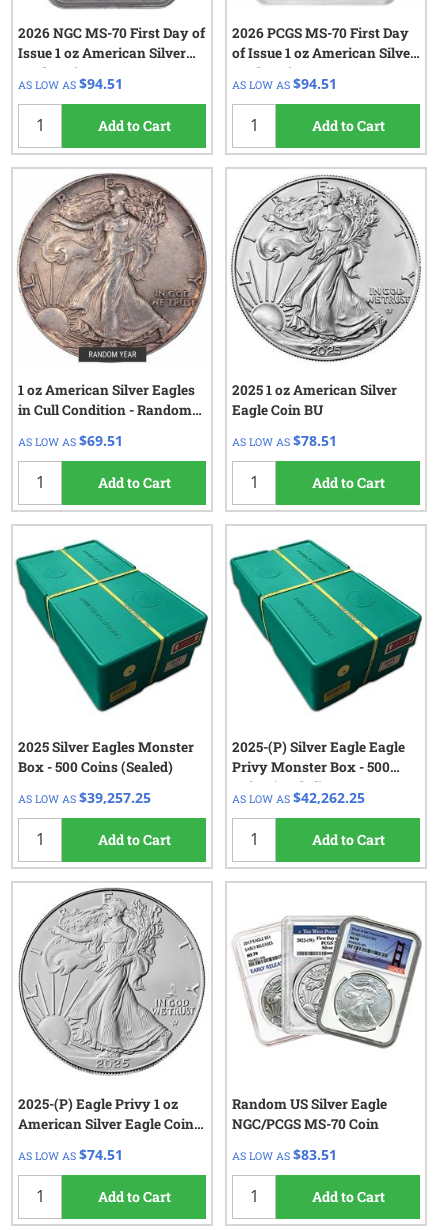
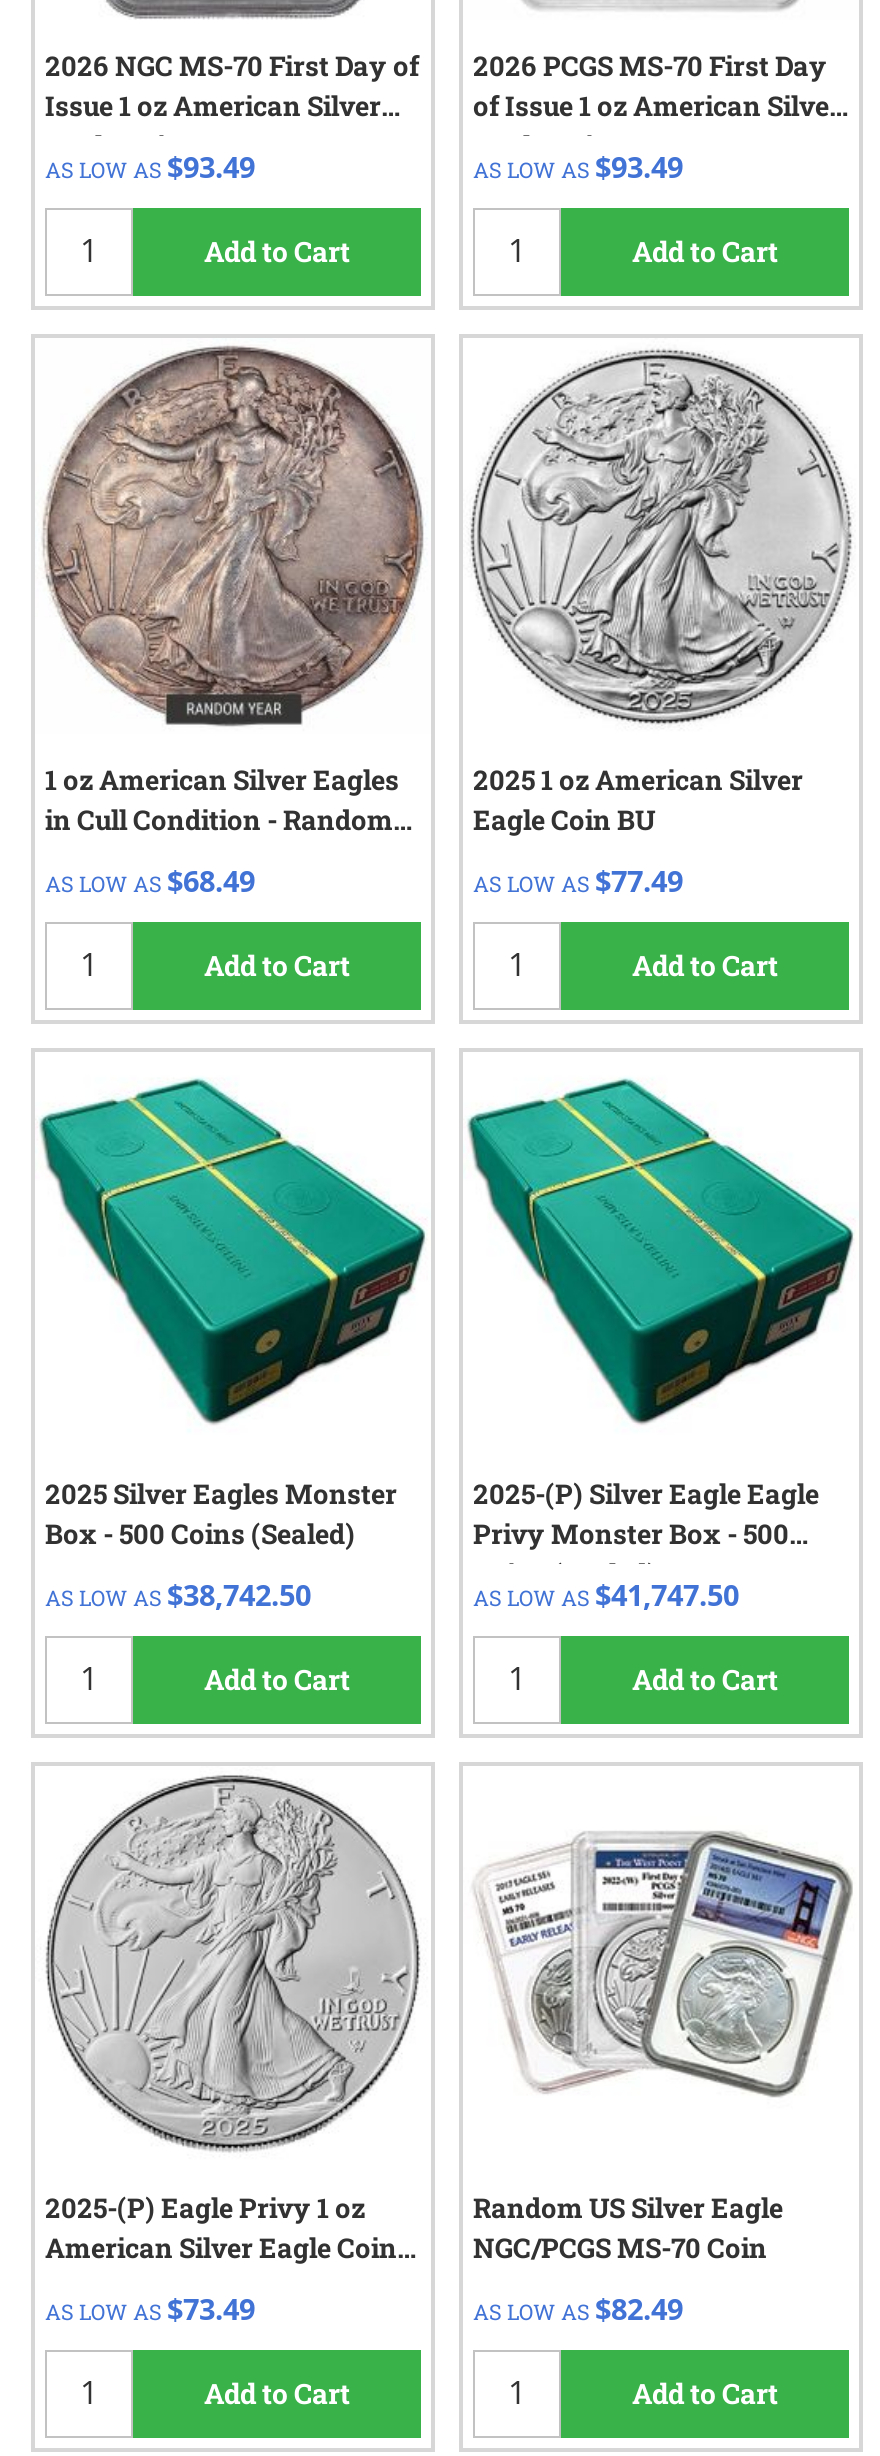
- AS LOW AS $94.51
+ AS LOW AS $93.49

- AS LOW AS $94.51
+ AS LOW AS $93.49

- AS LOW AS $69.51
+ AS LOW AS $68.49

- AS LOW AS $78.51
+ AS LOW AS $77.49

- AS LOW AS $39,257.25
+ AS LOW AS $38,742.50

- AS LOW AS $42,262.25
+ AS LOW AS $41,747.50

- AS LOW AS $74.51
+ AS LOW AS $73.49

- AS LOW AS $83.51
+ AS LOW AS $82.49
